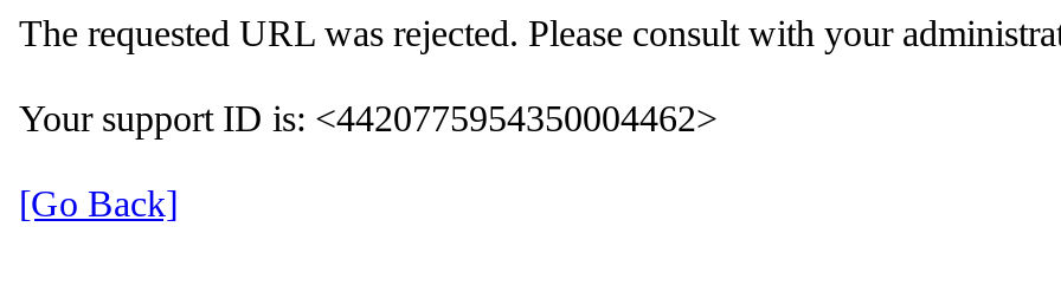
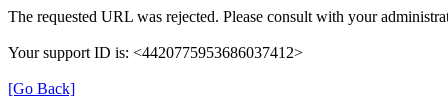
- Your support ID is: <4420775954350004462>
+ Your support ID is: <4420775953686037412>
